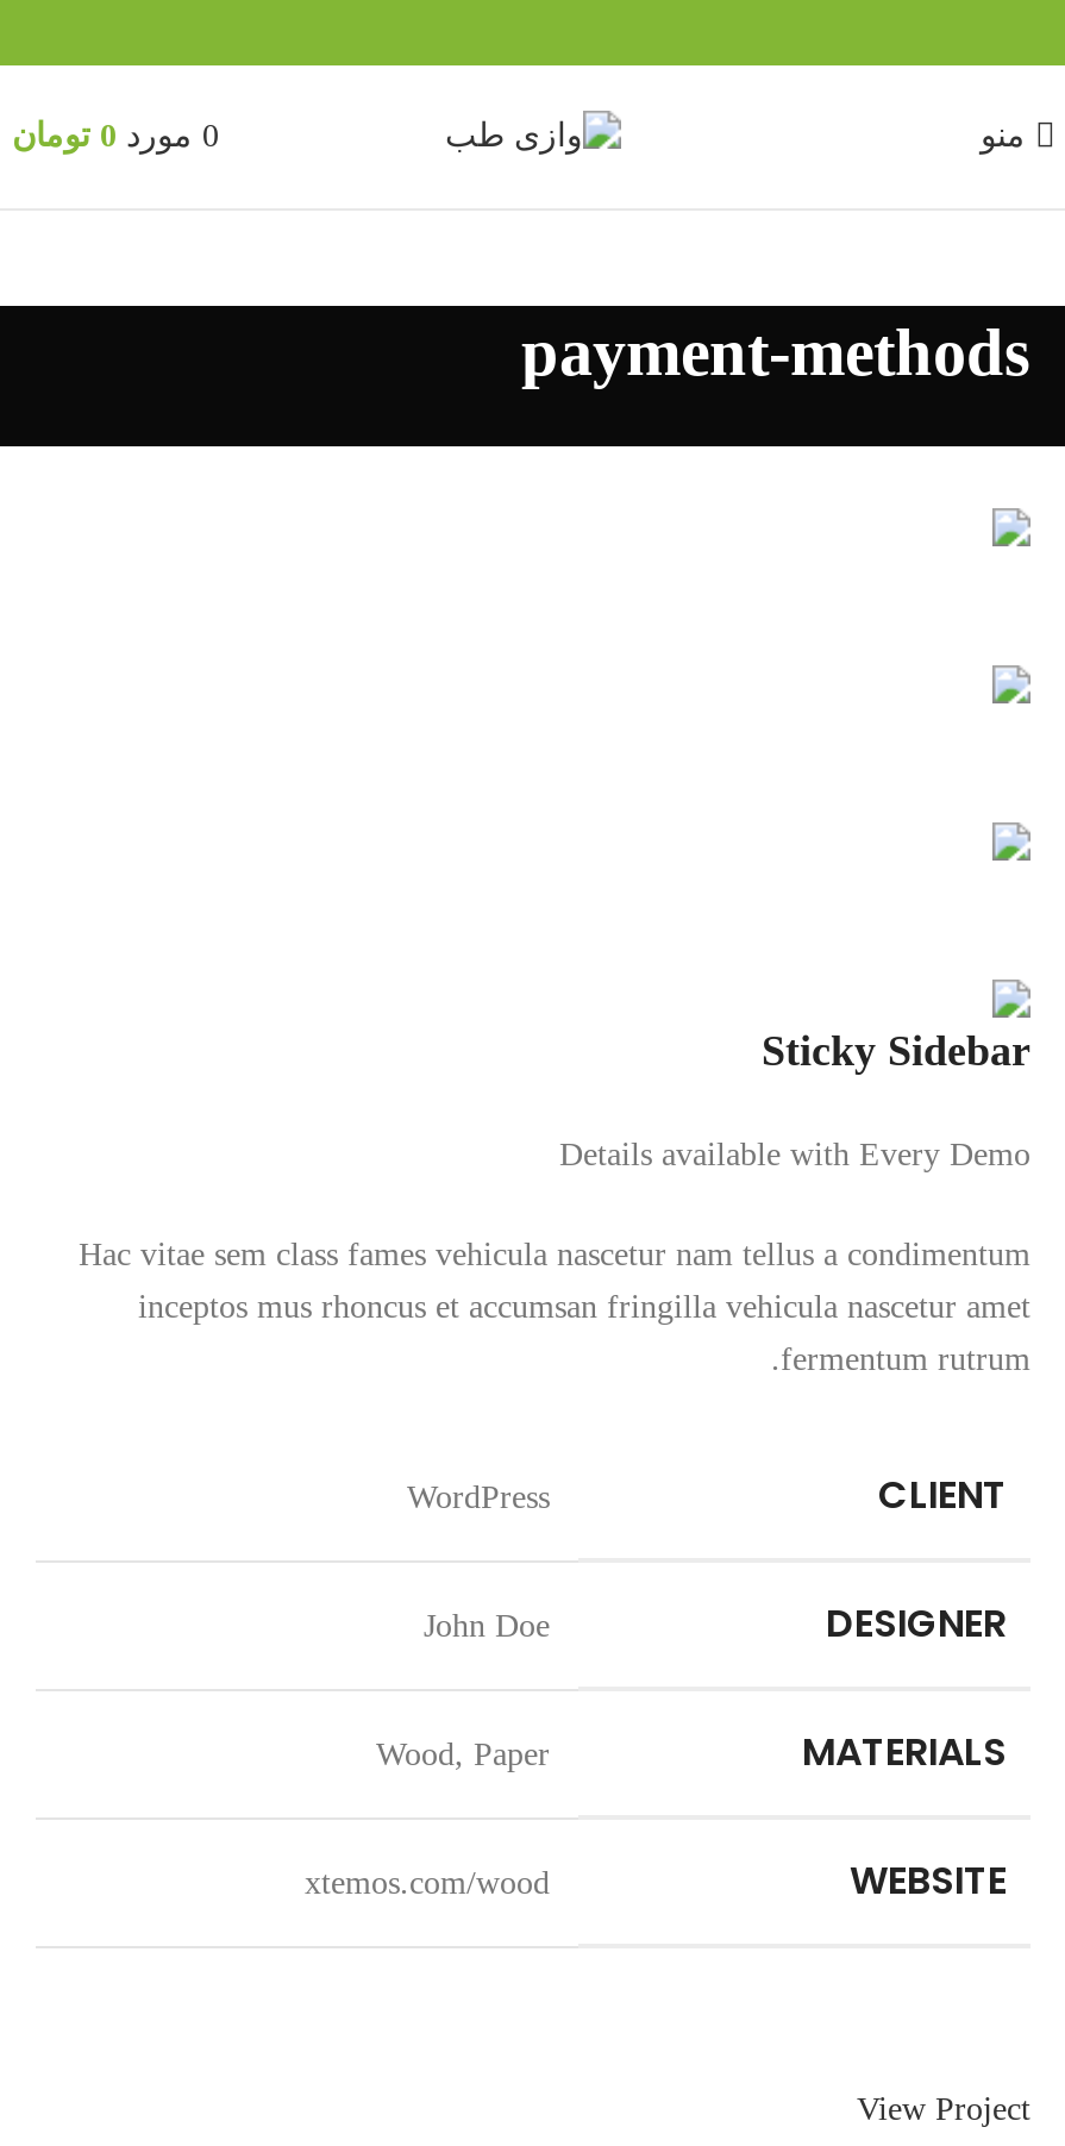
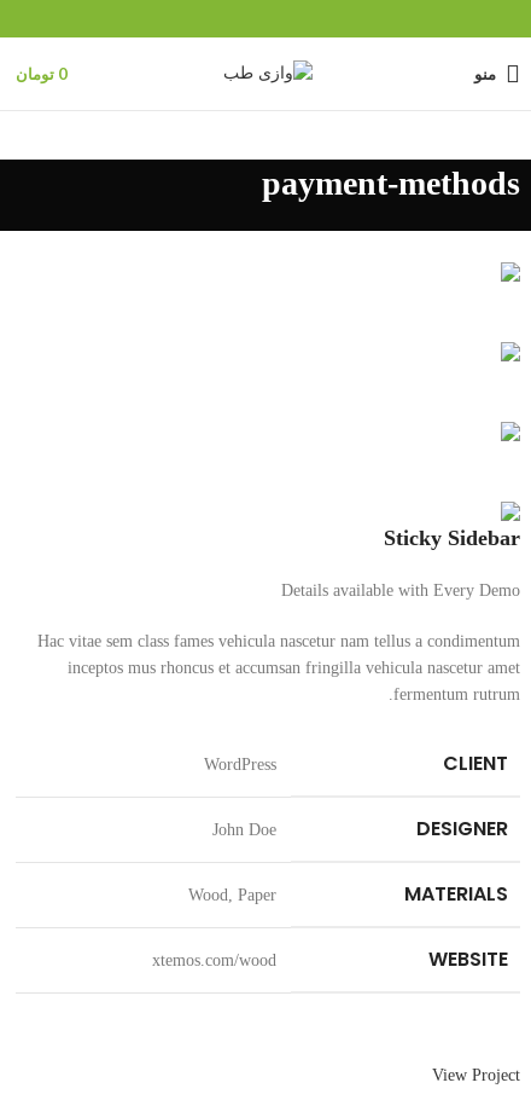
- 0 مورد 0 تومان
+ 0 تومان
